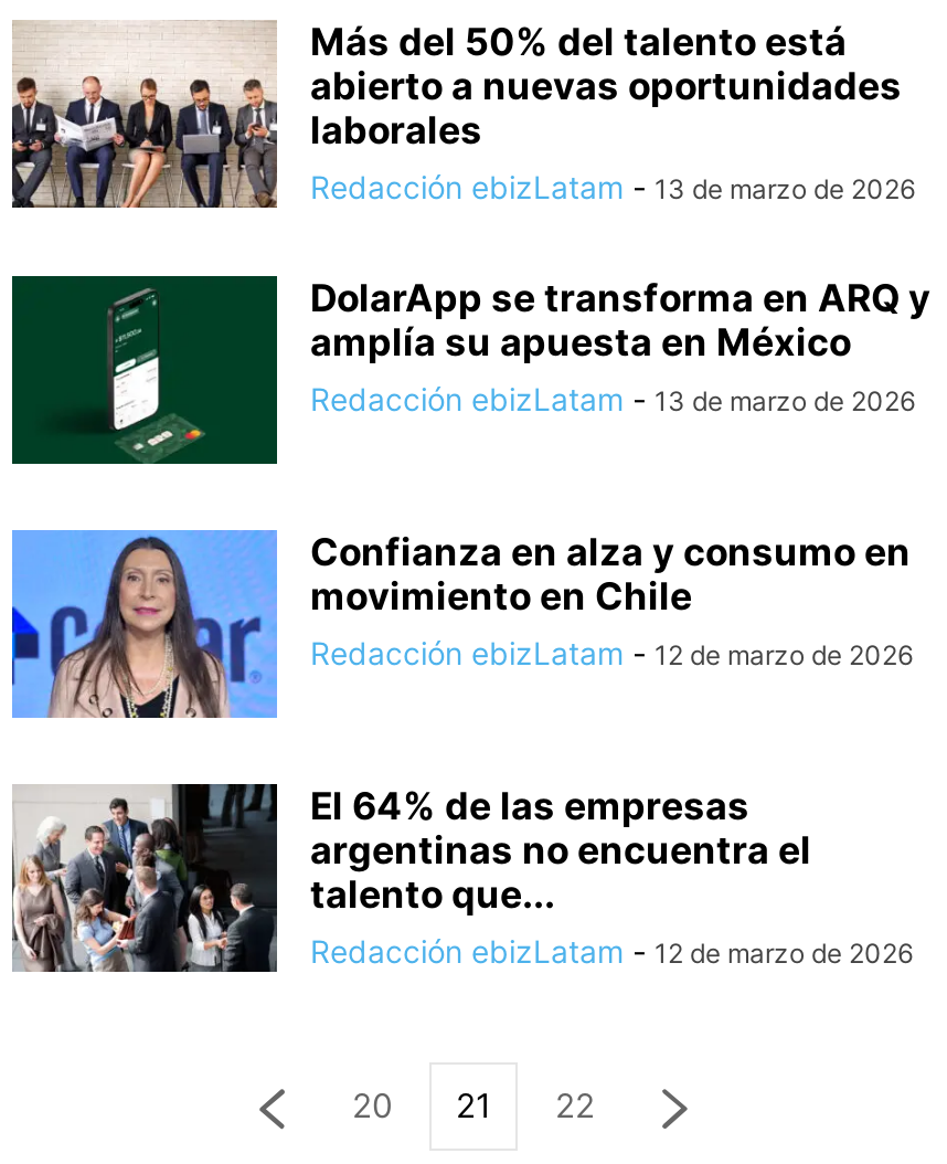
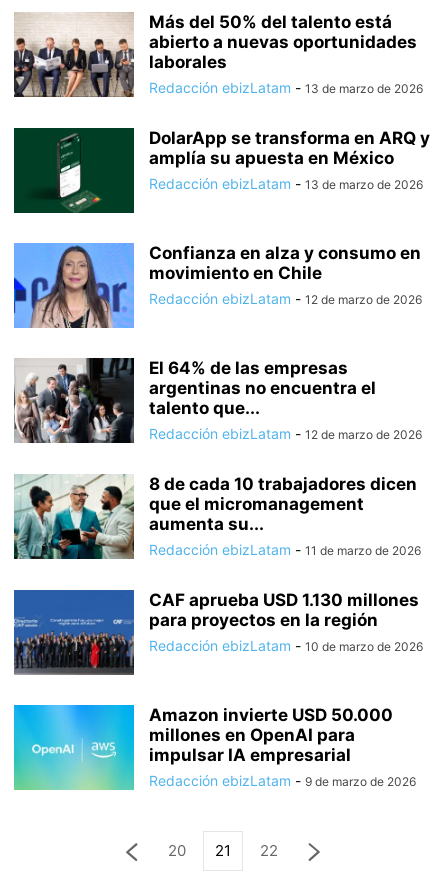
+ [image]
+ 8 de cada 10 trabajadores dicen
+ que el micromanagement
+ aumenta su...
+ Redacción ebizLatam - 11 de marzo de 2026
+ CAF aprueba USD 1.130 millones
+ para proyectos en la región
+ Redacción ebizLatam - 10 de marzo de 2026

+ [image]
+ Amazon invierte USD 50.000
+ millones en OpenAI para
+ impulsar IA empresarial
+ Redacción ebizLatam - 9 de marzo de 2026

+ [image]
